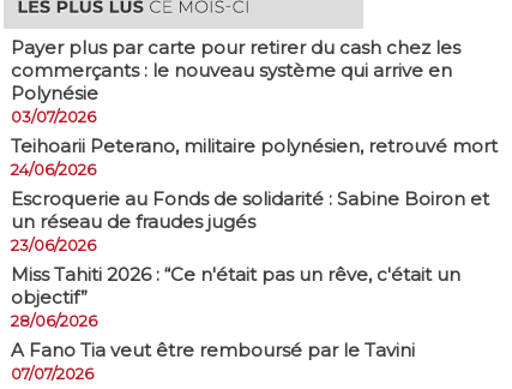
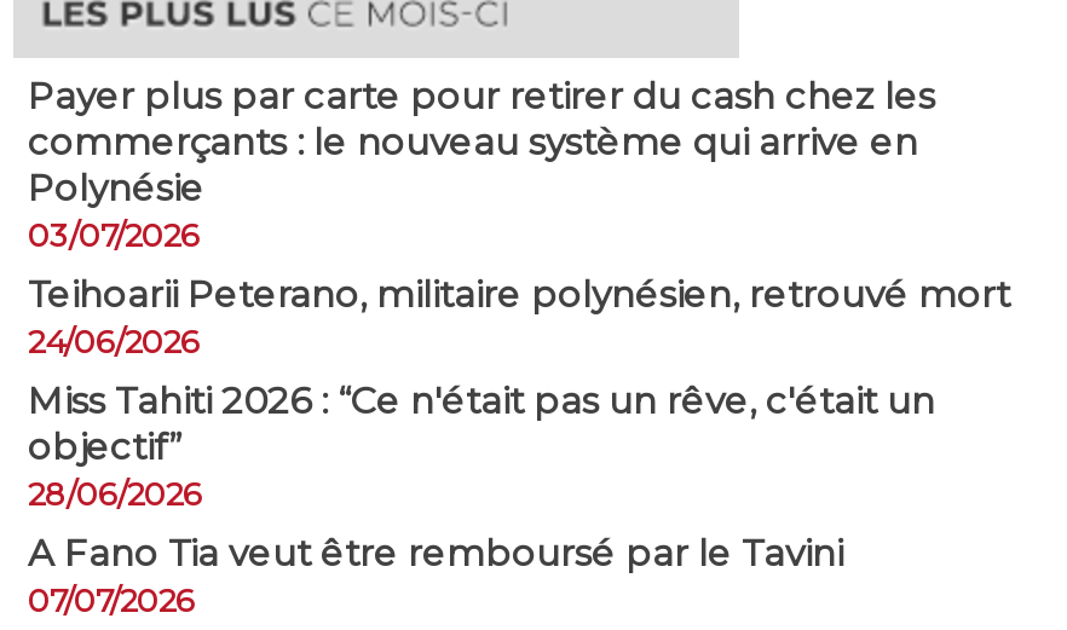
- Escroquerie au Fonds de solidarité : Sabine Boiron et
- un réseau de fraudes jugés
- 23/06/2026
